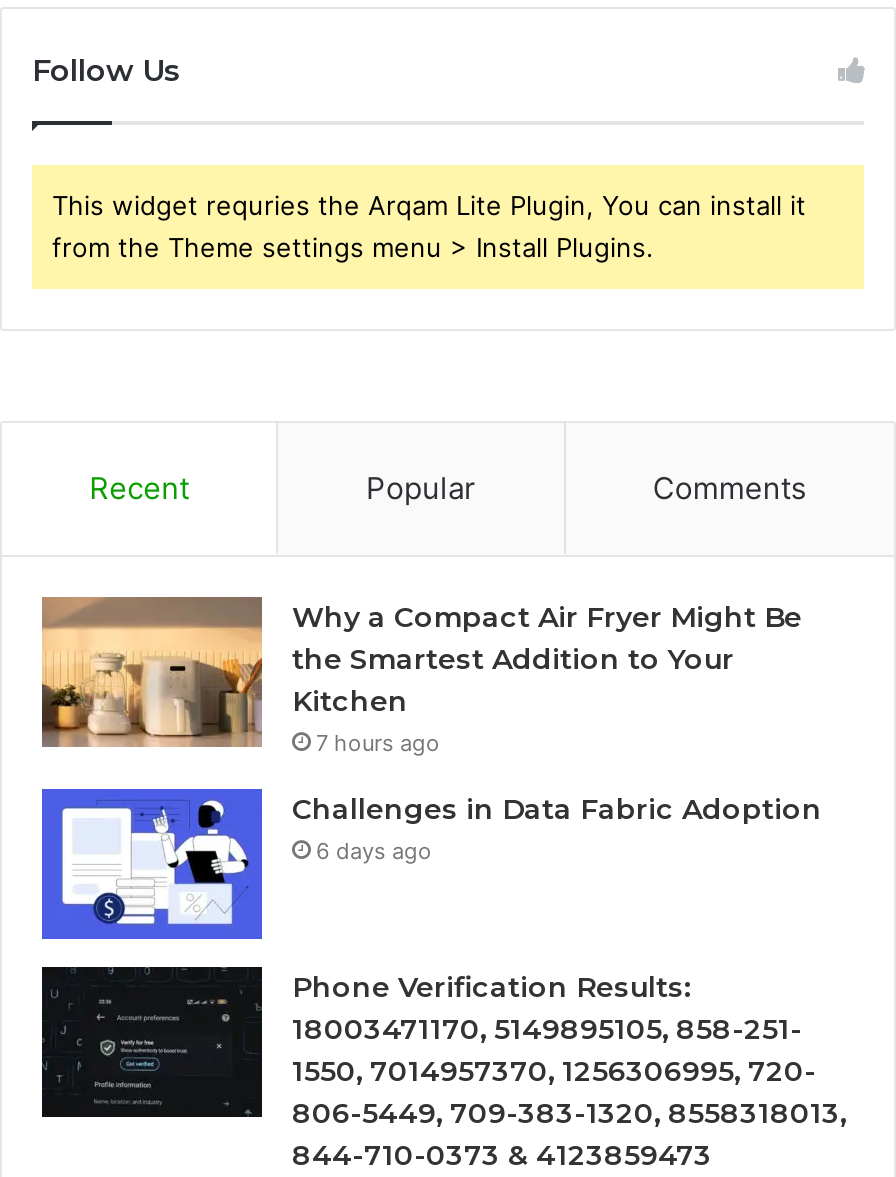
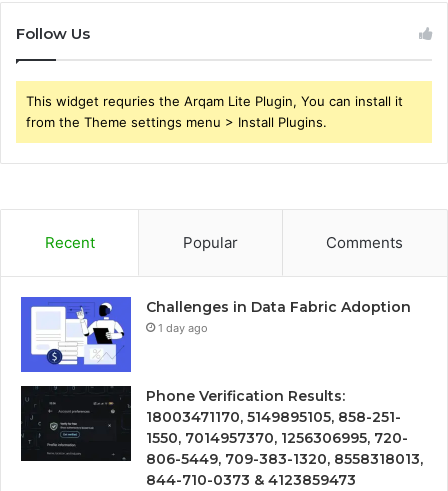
- [image]
- Why a Compact Air Fryer Might Be
- the Smartest Addition to Your
- Kitchen
- 7 hours ago

- 6 days ago
+ 1 day ago
